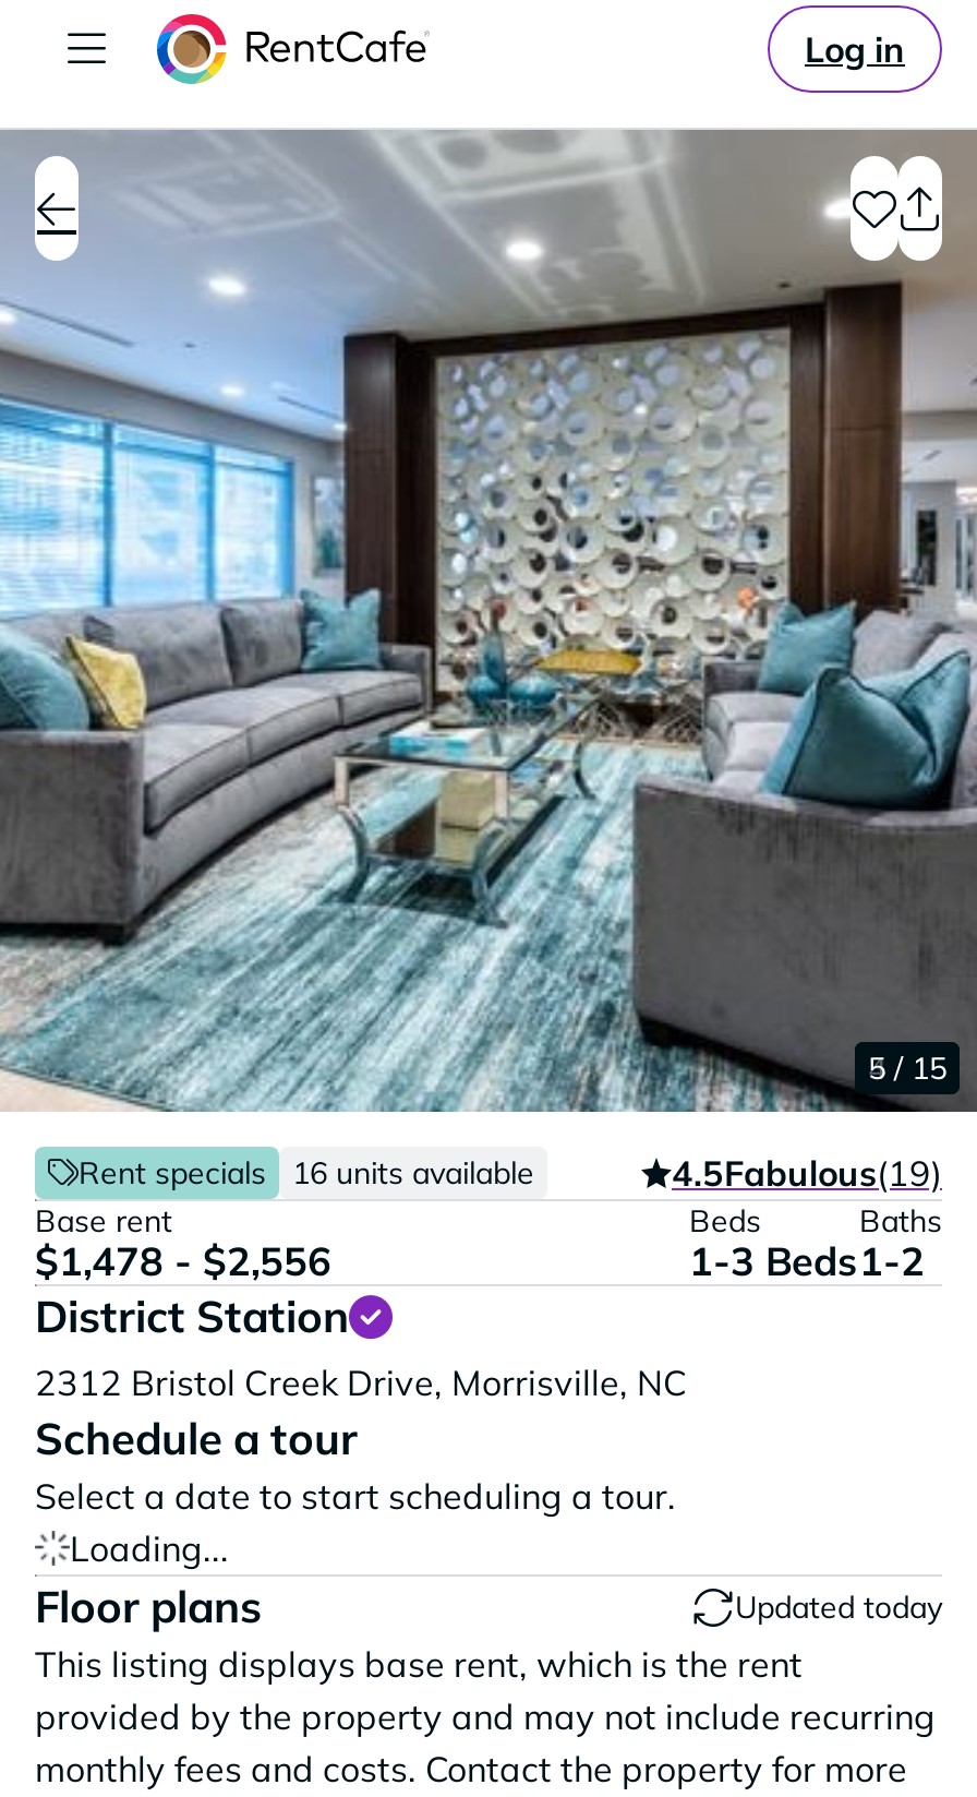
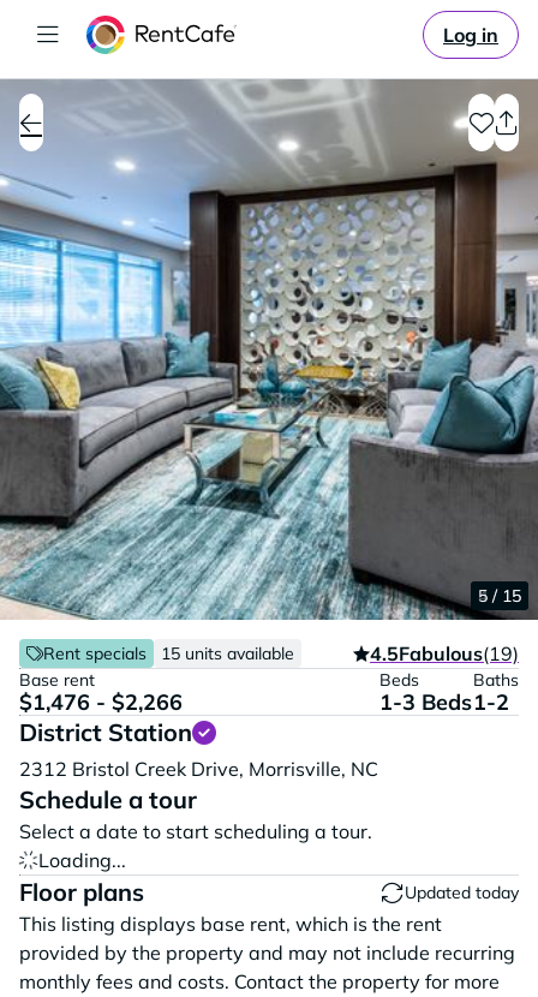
- 16 units available
+ 15 units available

- $1,478 - $2,556
+ $1,476 - $2,266
